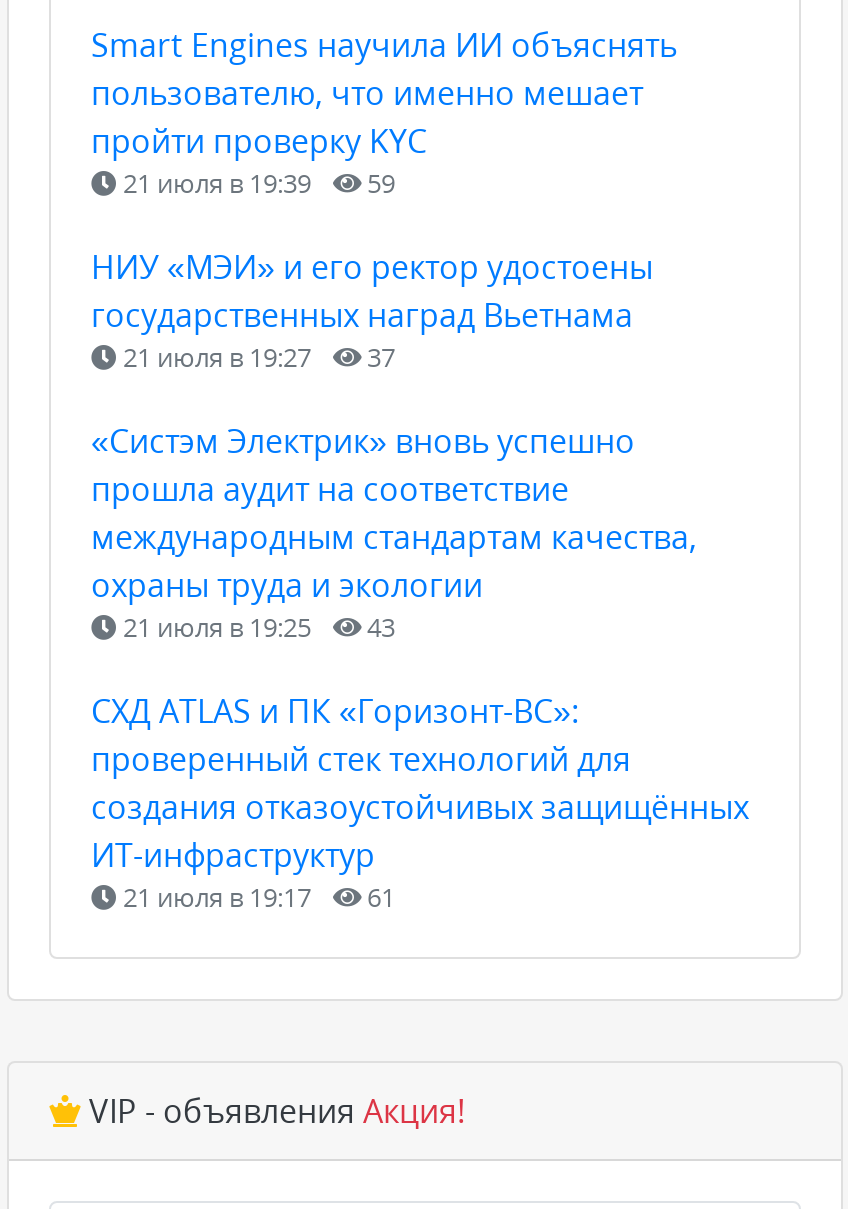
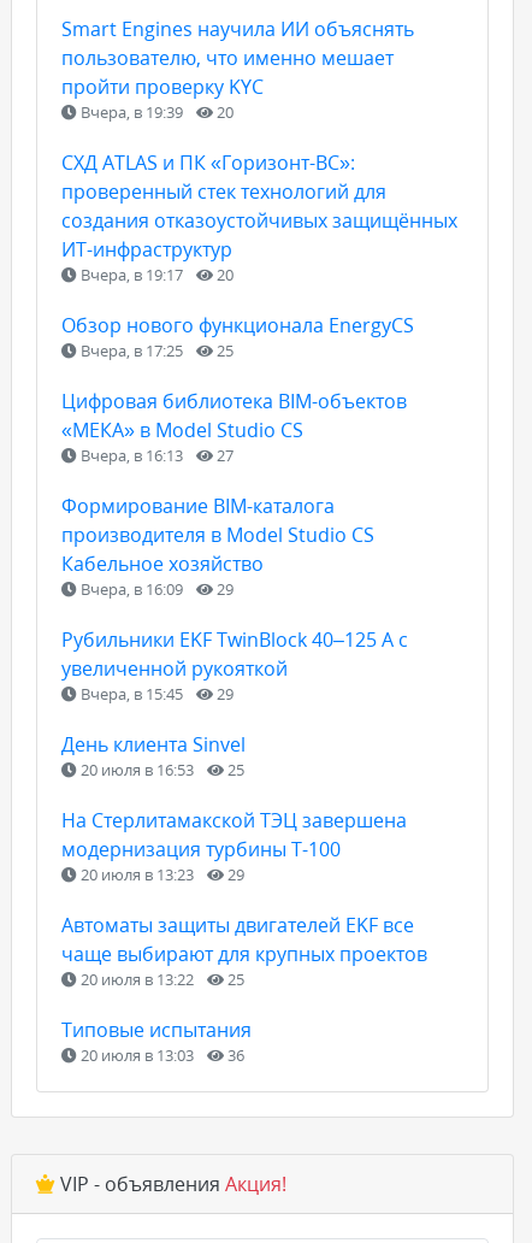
- 21 июля в 19:39
- 59
- НИУ «МЭИ» и его ректор удостоены
- государственных наград Вьетнама
- 21 июля в 19:27
- 37
- «Систэм Электрик» вновь успешно
- прошла аудит на соответствие
- международным стандартам качества,
- охраны труда и экологии
- 21 июля в 19:25
- 43
+ Вчера, в 19:39
+ 20

moved up: СХД ATLAS и ПК «Горизонт-ВС»: | проверенный стек технологий для | создания отказоустойчивых защищённых | ИТ-инфраструктур

- 21 июля в 19:17
- 61
+ Вчера, в 19:17
+ 20
+ Обзор нового функционала EnergyCS
+ Вчера, в 17:25
+ 25
+ Цифровая библиотека BIM-объектов
+ «МЕКА» в Model Studio CS
+ Вчера, в 16:13
+ 27
+ Формирование ВIM-каталога
+ производителя в Model Studio CS
+ Кабельное хозяйство
+ Вчера, в 16:09
+ 29
+ Рубильники EKF TwinBlock 40–125 А с
+ увеличенной рукояткой
+ Вчера, в 15:45
+ 29
+ День клиента Sinvel
+ 20 июля в 16:53
+ 25
+ На Стерлитамакской ТЭЦ завершена
+ модернизация турбины Т-100
+ 20 июля в 13:23
+ 29
+ Автоматы защиты двигателей EKF все
+ чаще выбирают для крупных проектов
+ 20 июля в 13:22
+ 25
+ Типовые испытания
+ 20 июля в 13:03
+ 36
